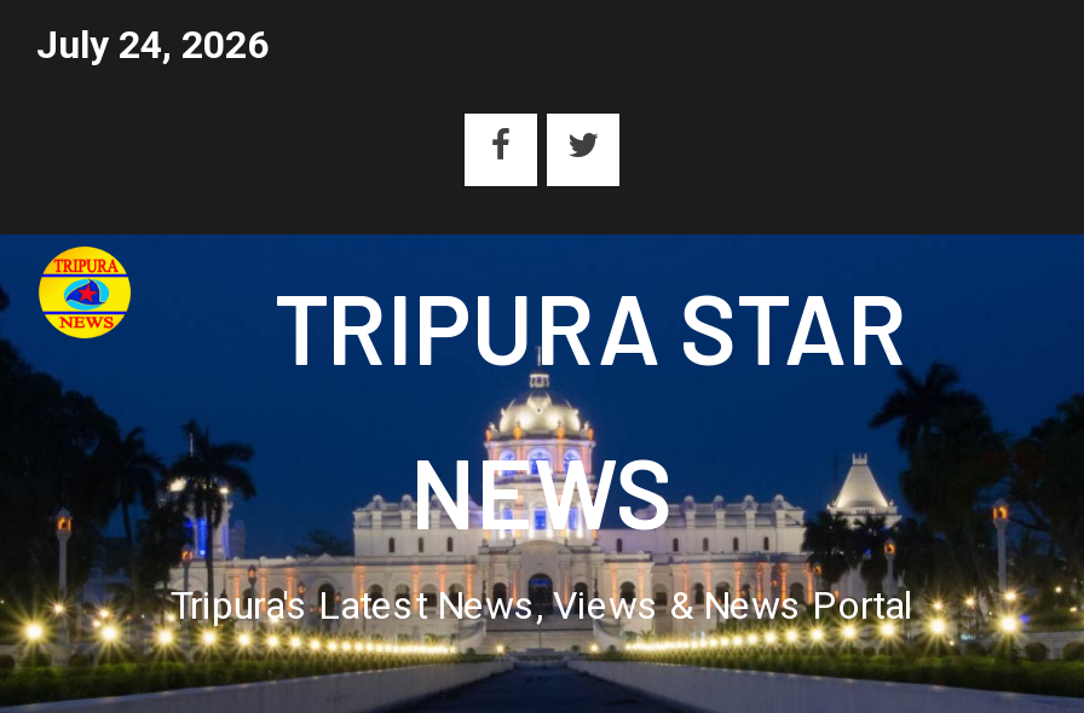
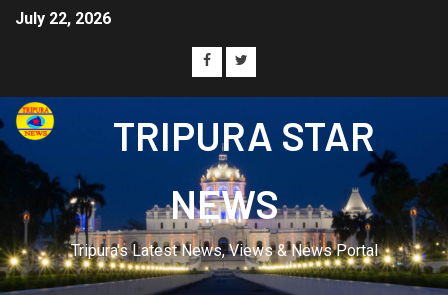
- July 24, 2026
+ July 22, 2026
